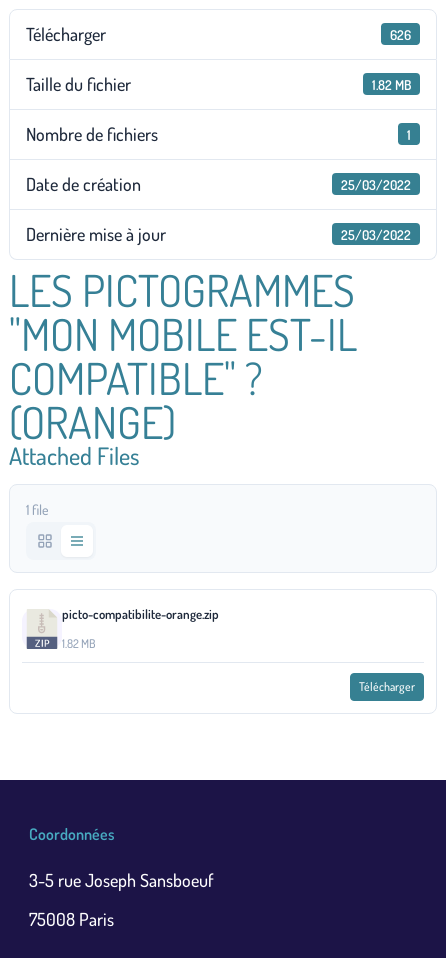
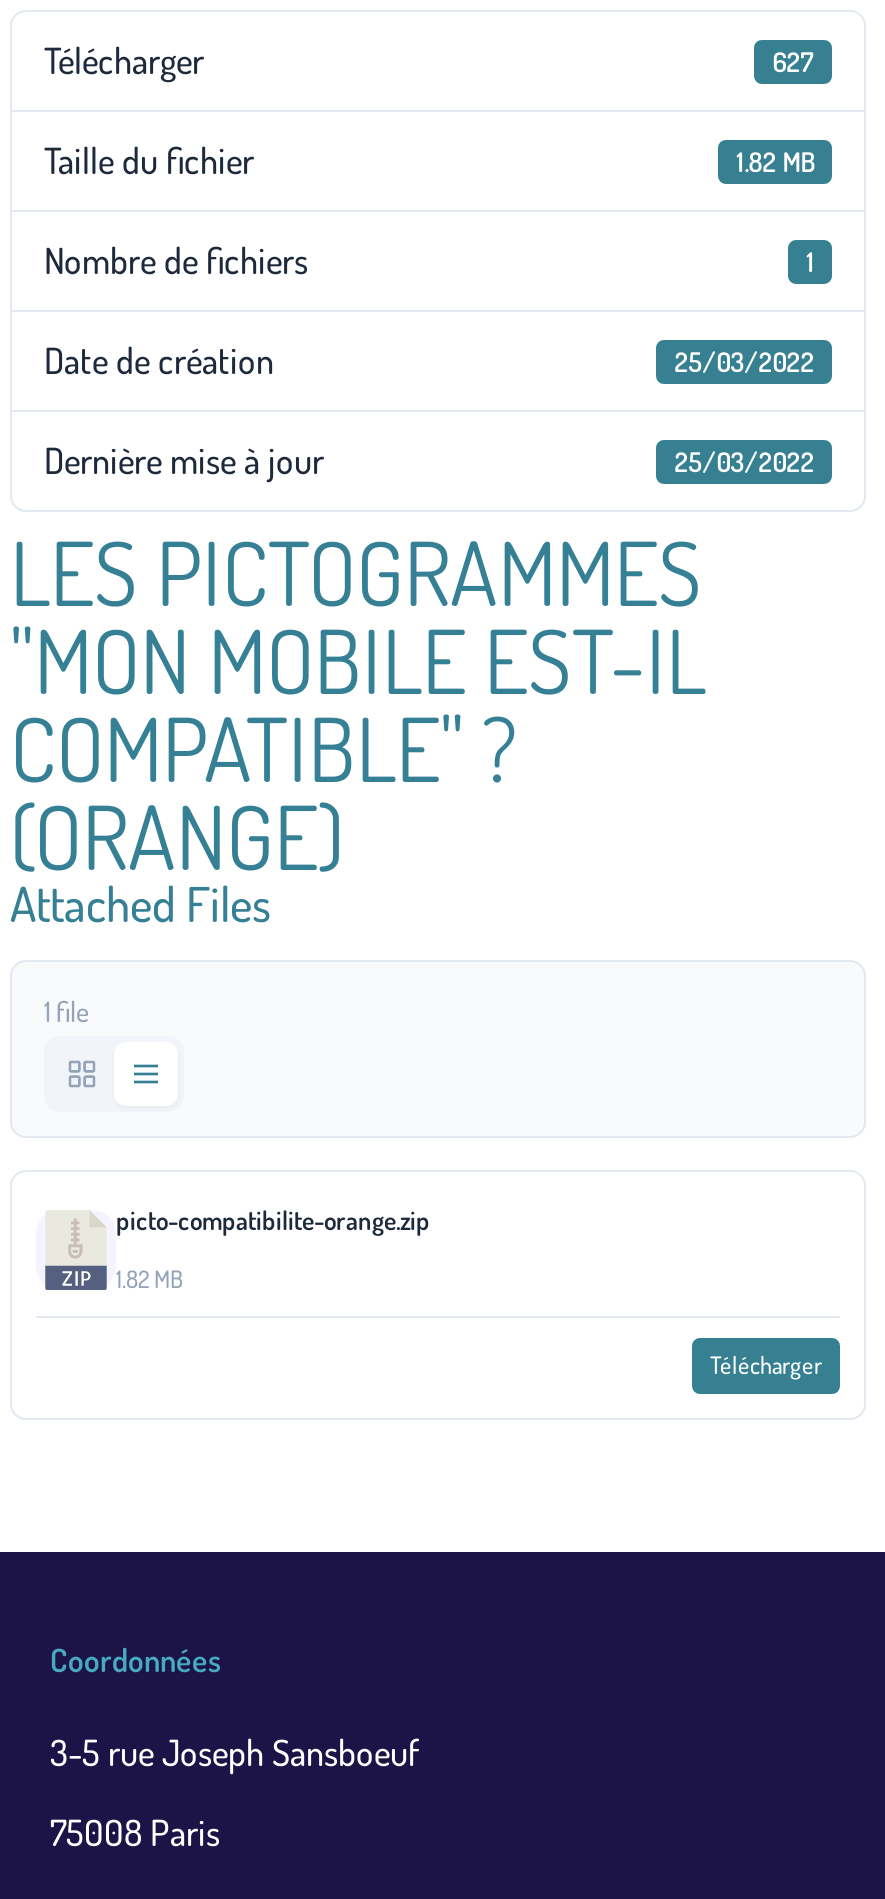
- 626
+ 627
